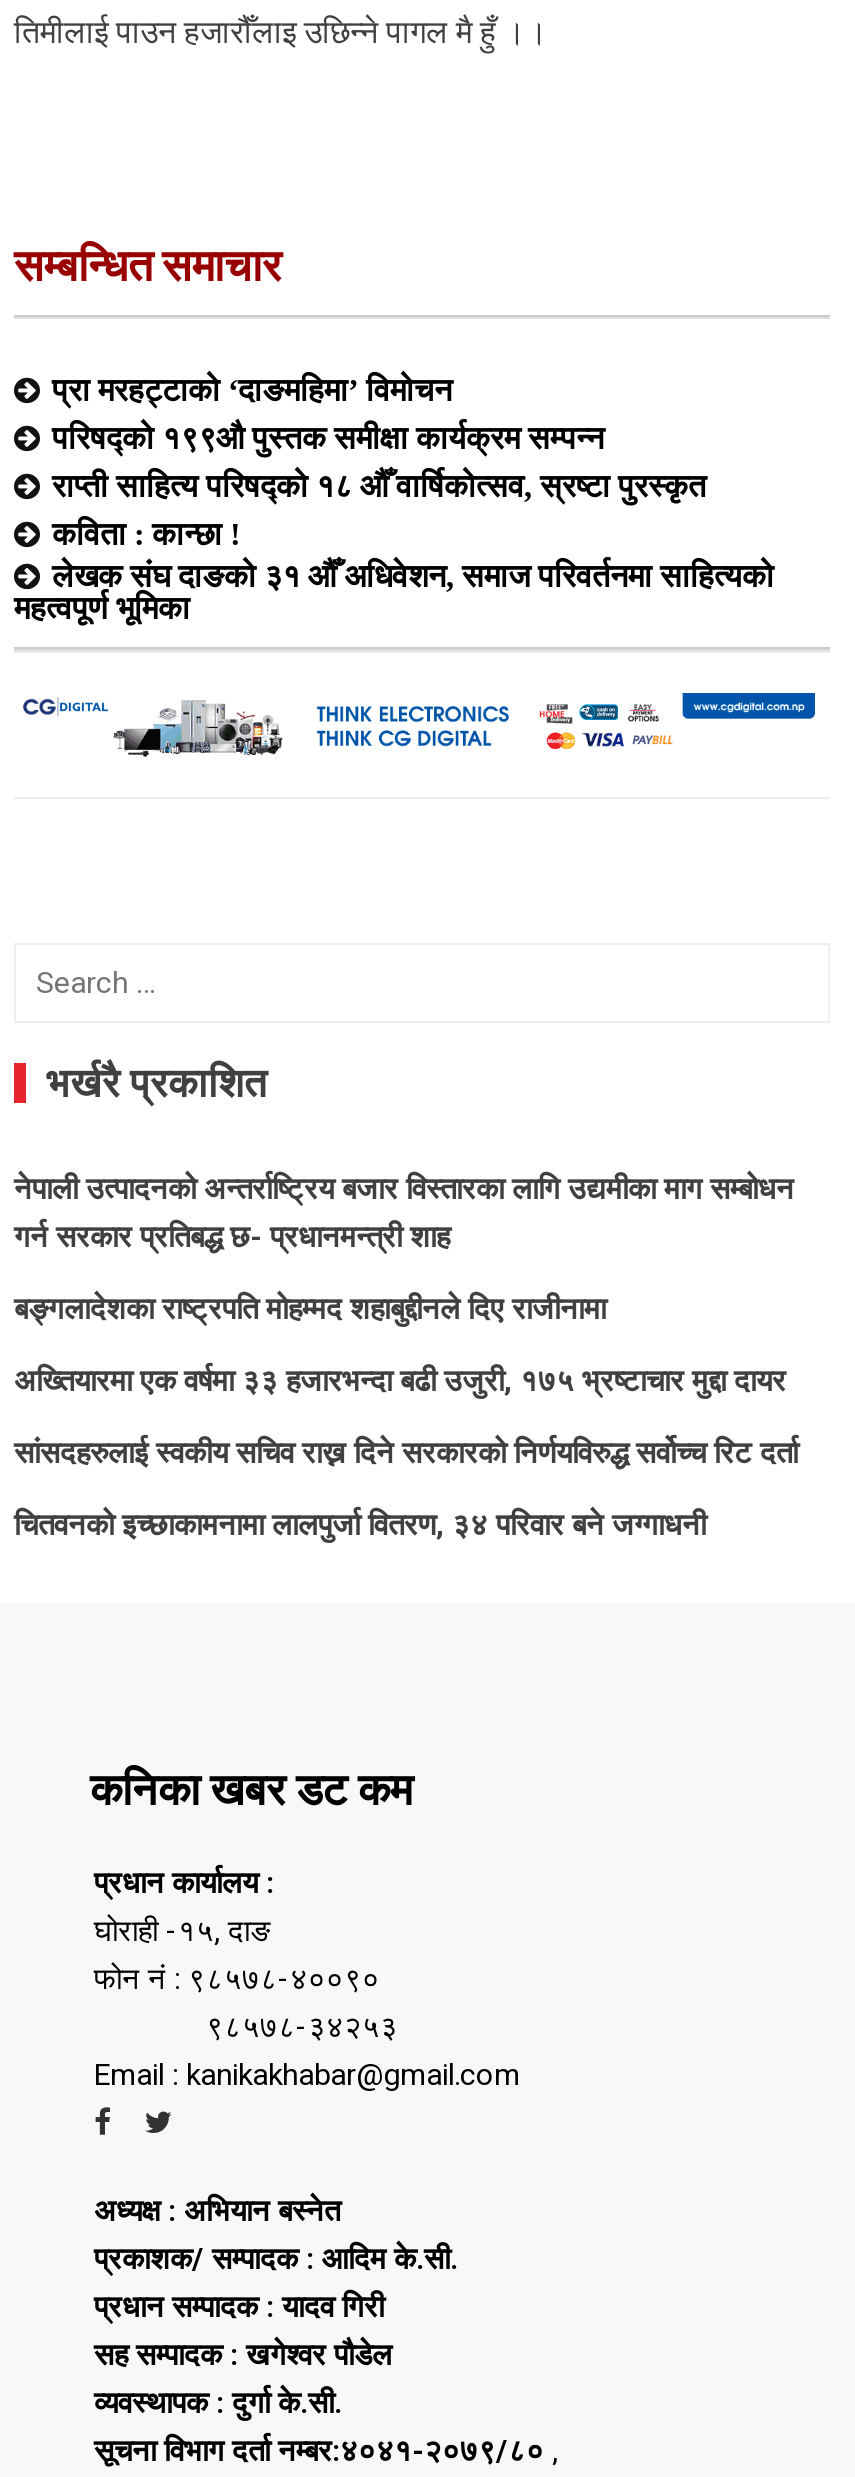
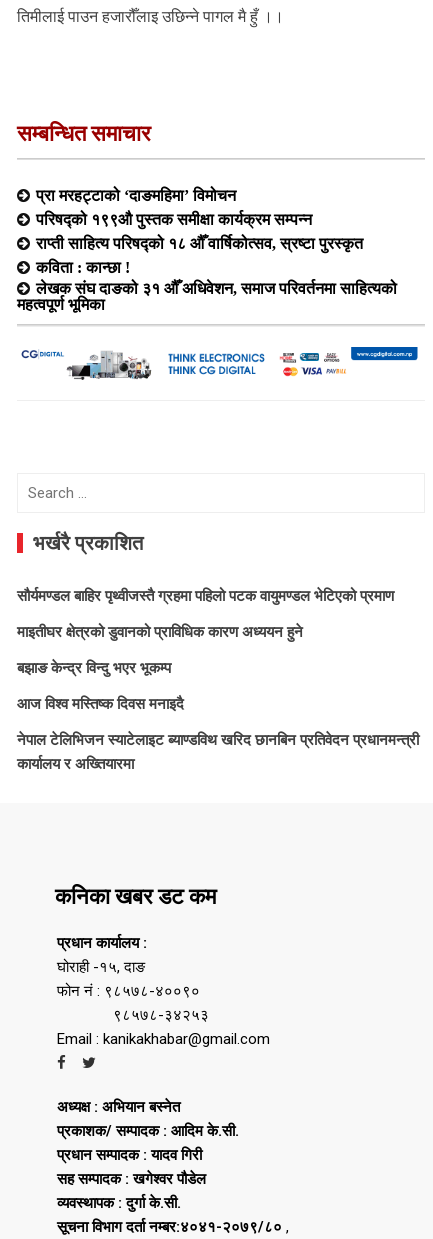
- नेपाली उत्पादनको अन्तर्राष्ट्रिय बजार विस्तारका लागि उद्यमीका माग सम्बोधन
- गर्न सरकार प्रतिबद्ध छ- प्रधानमन्त्री शाह
+ सौर्यमण्डल बाहिर पृथ्वीजस्तै ग्रहमा पहिलो पटक वायुमण्डल भेटिएको प्रमाण

- बङ्गलादेशका राष्ट्रपति मोहम्मद शहाबुद्दीनले दिए राजीनामा
+ माइतीघर क्षेत्रको डुवानको प्राविधिक कारण अध्ययन हुने

- अख्तियारमा एक वर्षमा ३३ हजारभन्दा बढी उजुरी, १७५ भ्रष्टाचार मुद्दा दायर
+ बझाङ केन्द्र विन्दु भएर भूकम्प

- सांसदहरुलाई स्वकीय सचिव राख्न दिने सरकारको निर्णयविरुद्ध सर्वोच्च रिट दर्ता
+ आज विश्व मस्तिष्क दिवस मनाइदै

- चितवनको इच्छाकामनामा लालपुर्जा वितरण, ३४ परिवार बने जग्गाधनी
+ नेपाल टेलिभिजन स्याटेलाइट ब्याण्डविथ खरिद छानबिन प्रतिवेदन प्रधानमन्त्री
+ कार्यालय र अख्तियारमा
